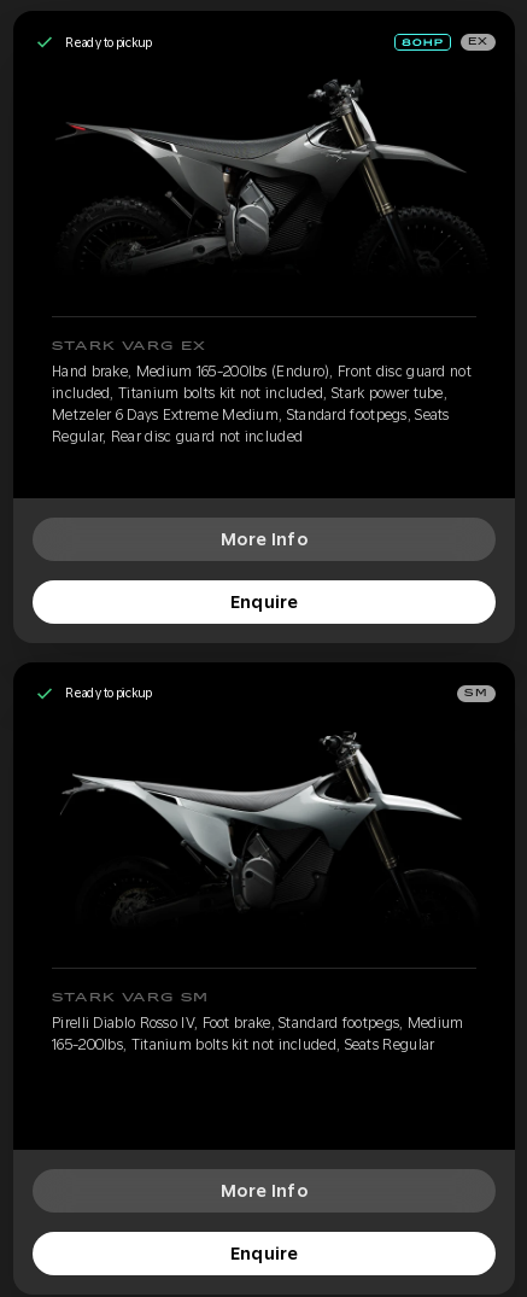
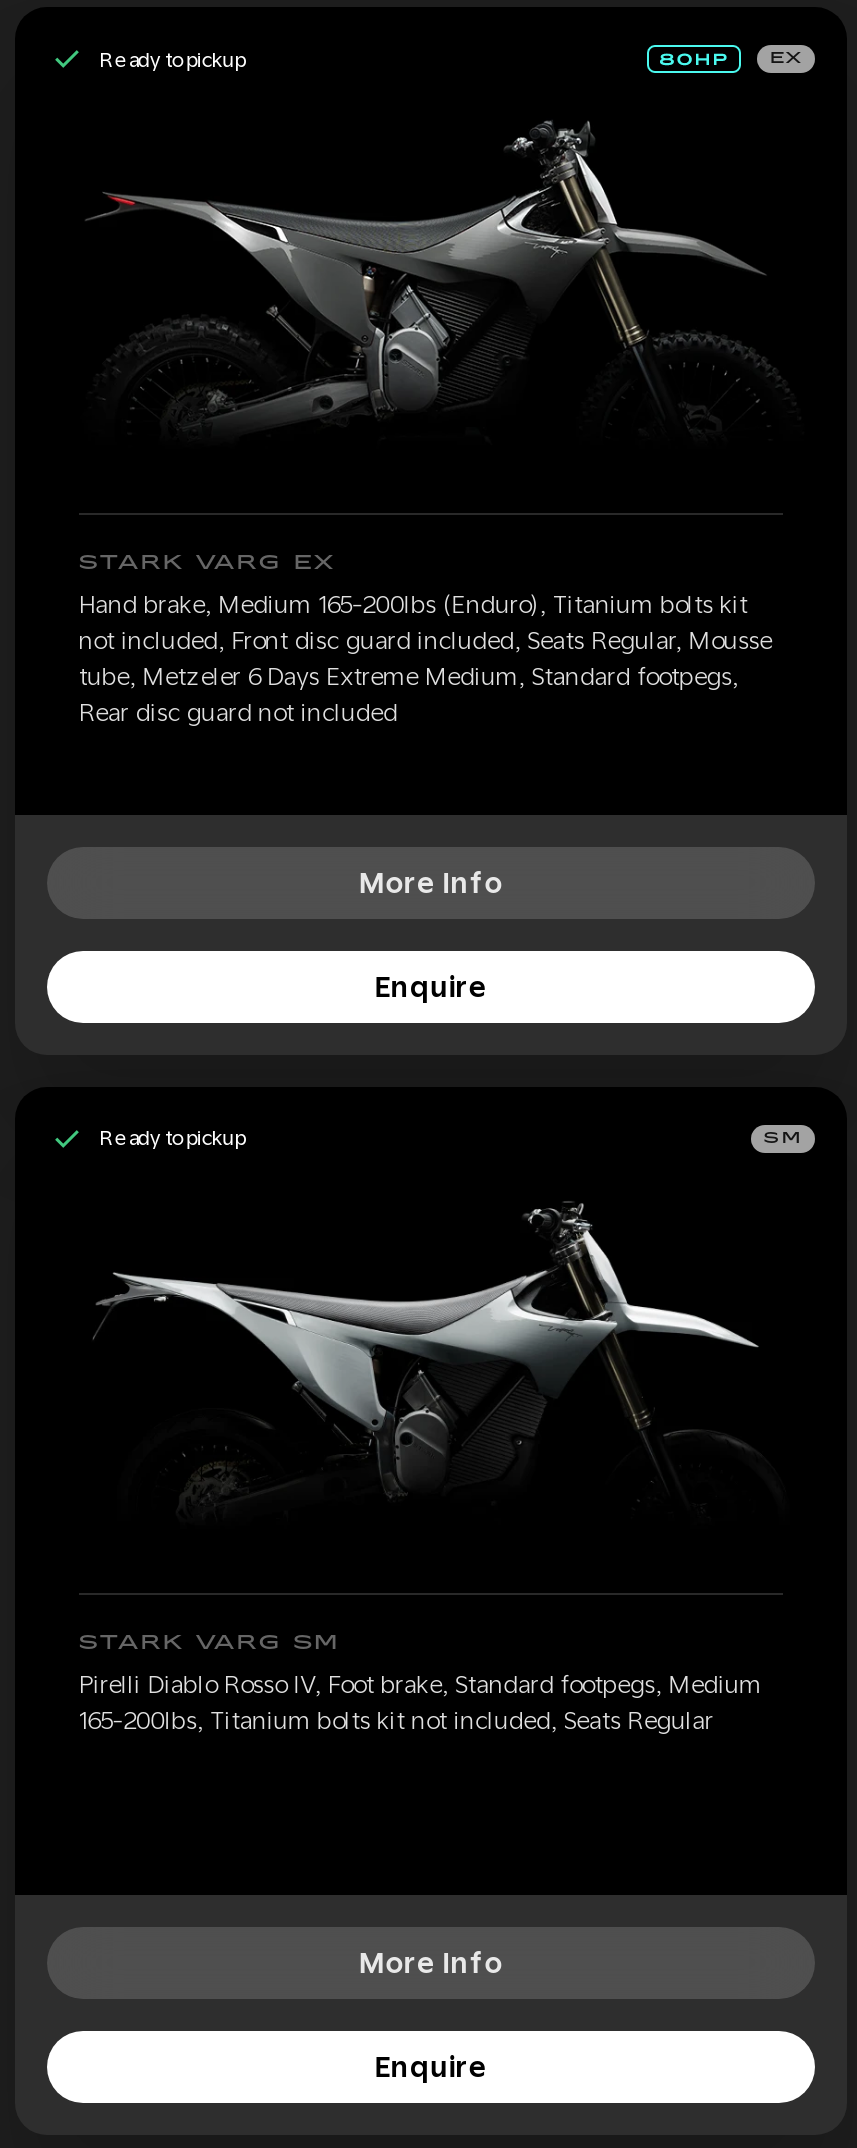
- Hand brake, Medium 165-200lbs (Enduro), Front disc guard not
- included, Titanium bolts kit not included, Stark power tube,
- Metzeler 6 Days Extreme Medium, Standard footpegs, Seats
- Regular, Rear disc guard not included
+ Hand brake, Medium 165-200lbs (Enduro), Titanium bolts kit
+ not included, Front disc guard included, Seats Regular, Mousse
+ tube, Metzeler 6 Days Extreme Medium, Standard footpegs,
+ Rear disc guard not included
